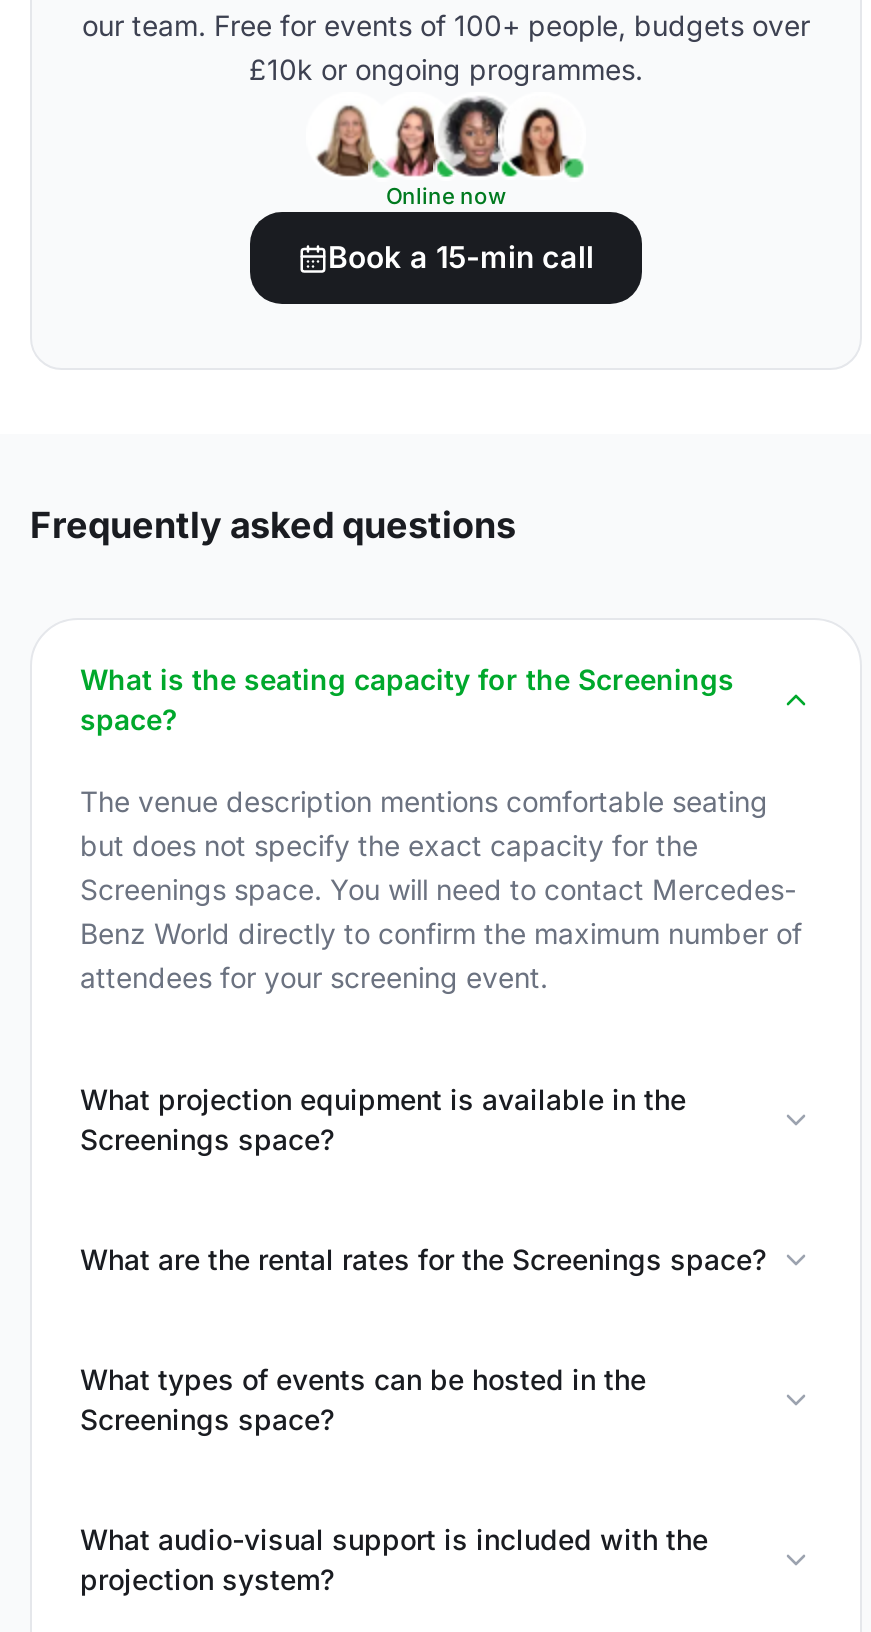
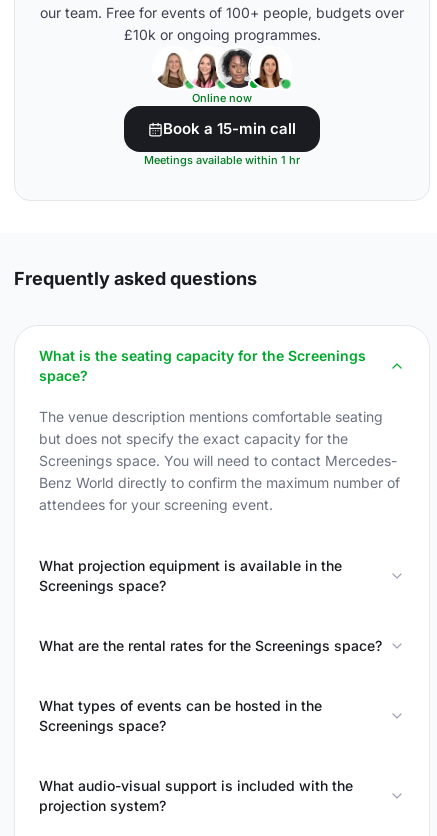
+ Meetings available within 1 hr
